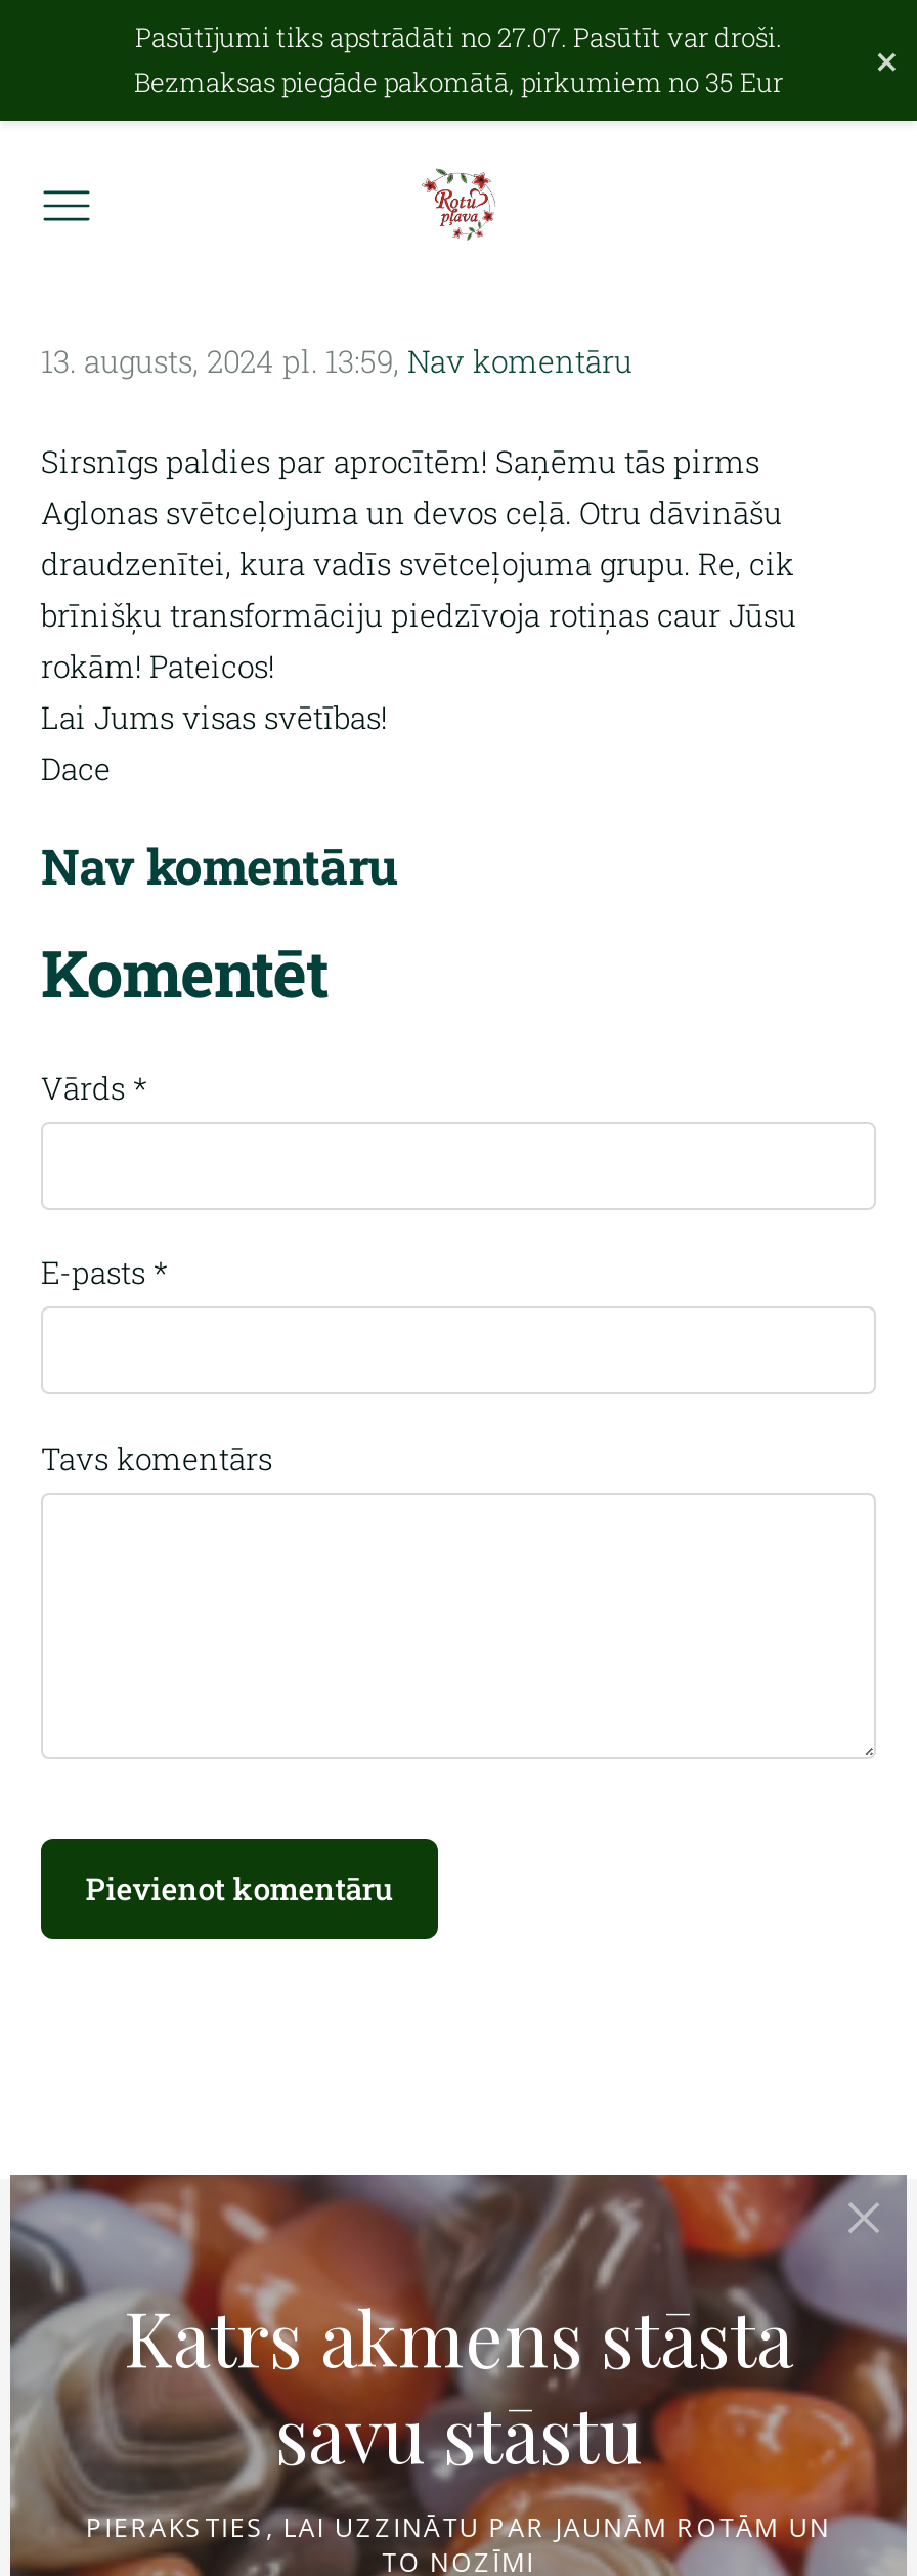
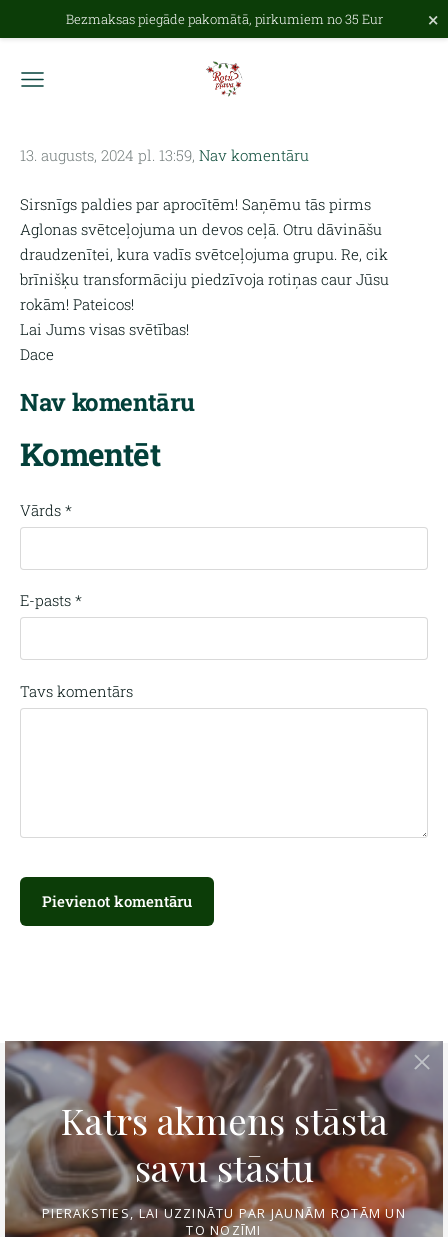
- Pasūtījumi tiks apstrādāti no 27.07. Pasūtīt var droši.
